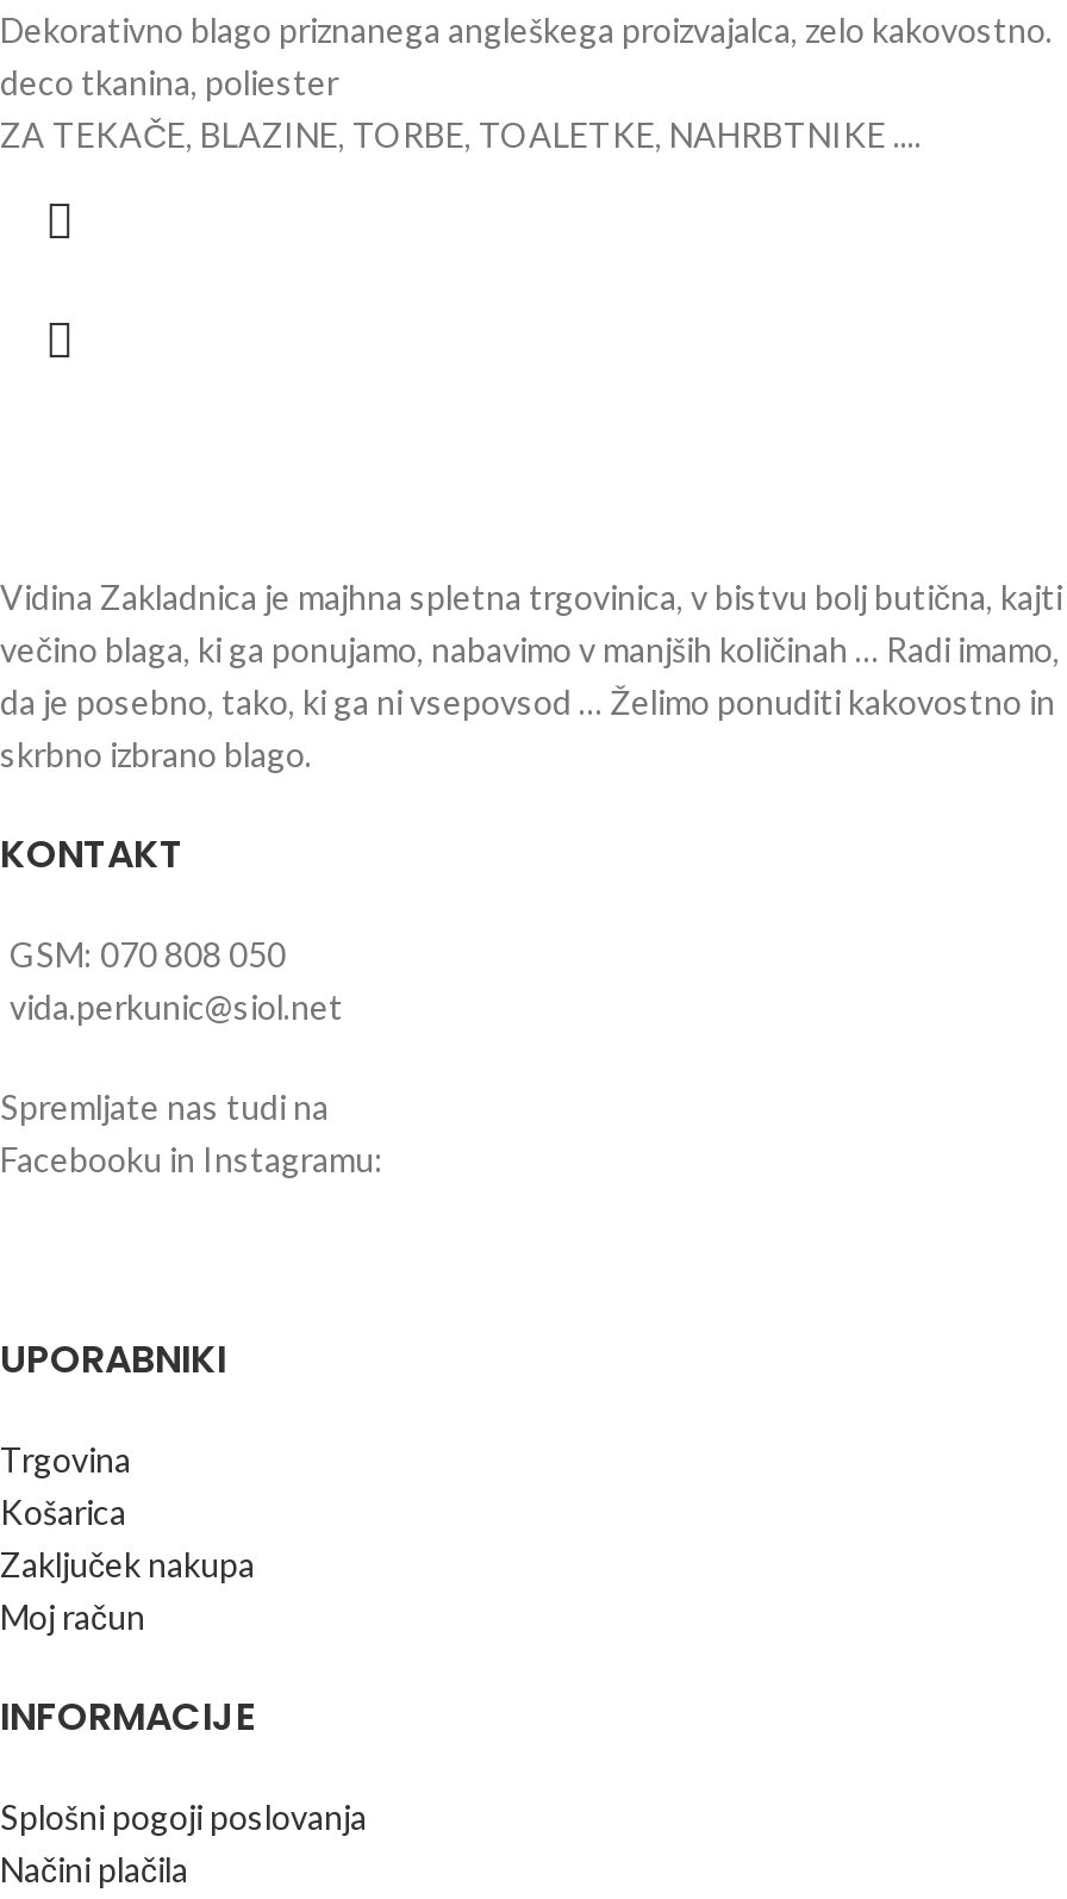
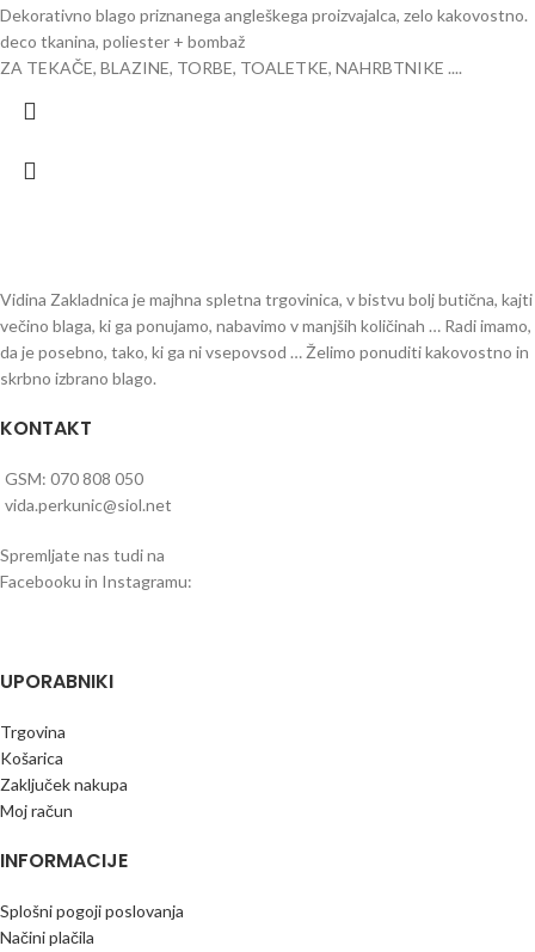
- deco tkanina, poliester
+ deco tkanina, poliester + bombaž
